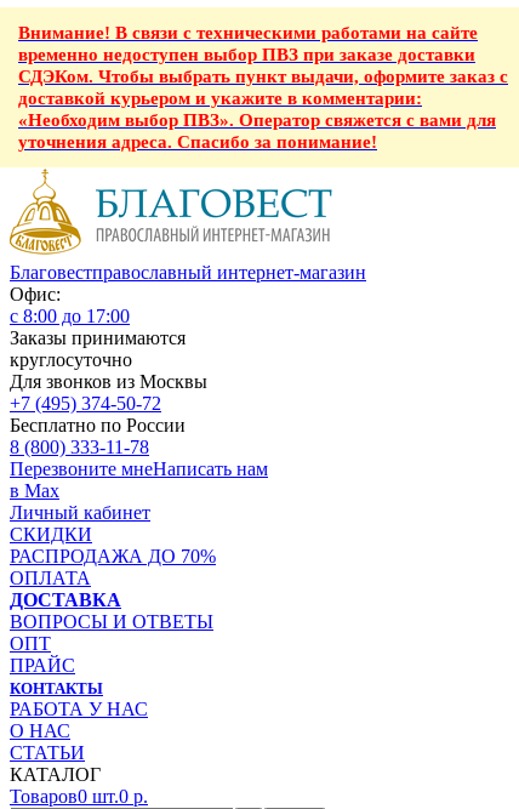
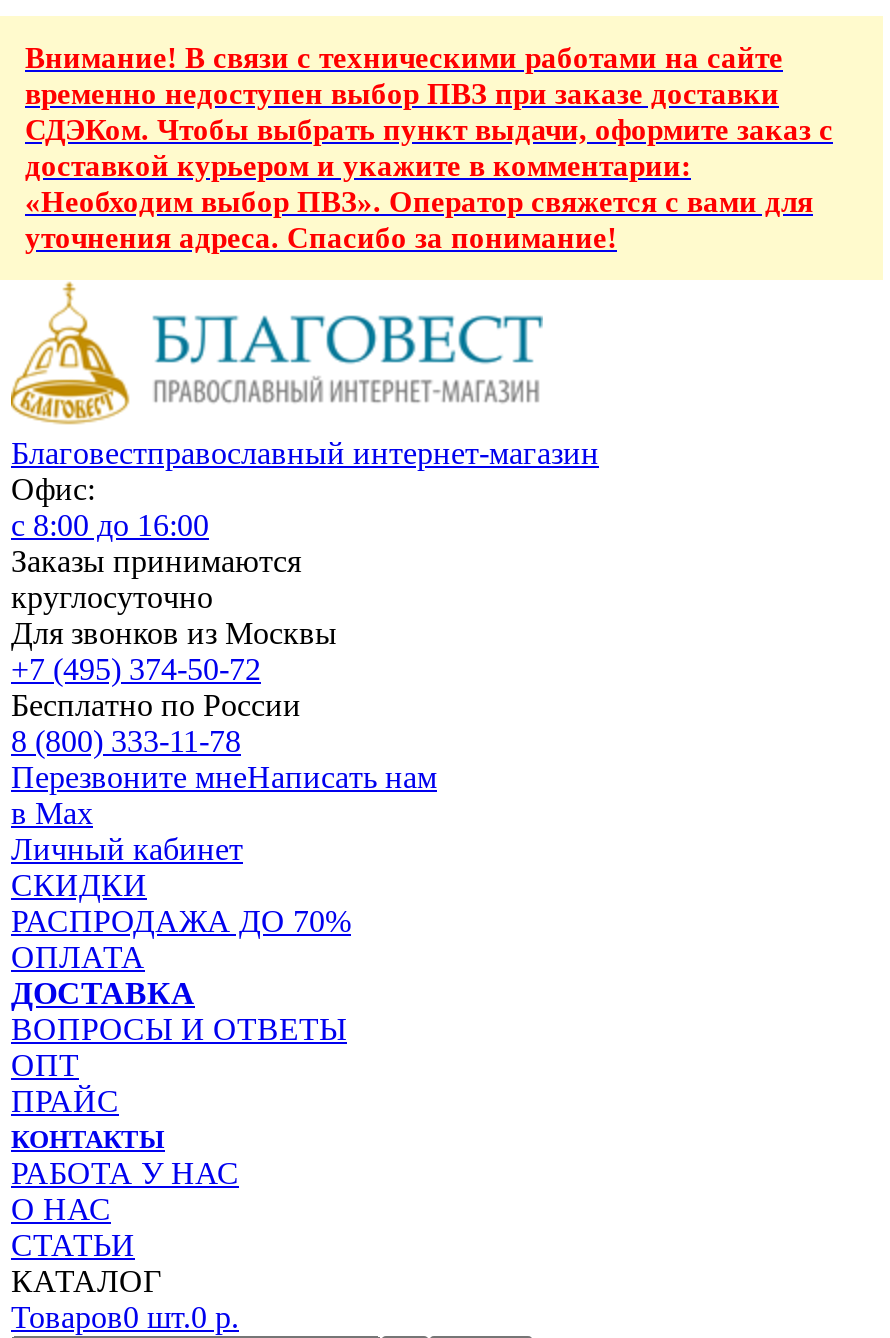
- с 8:00 до 17:00
+ с 8:00 до 16:00
